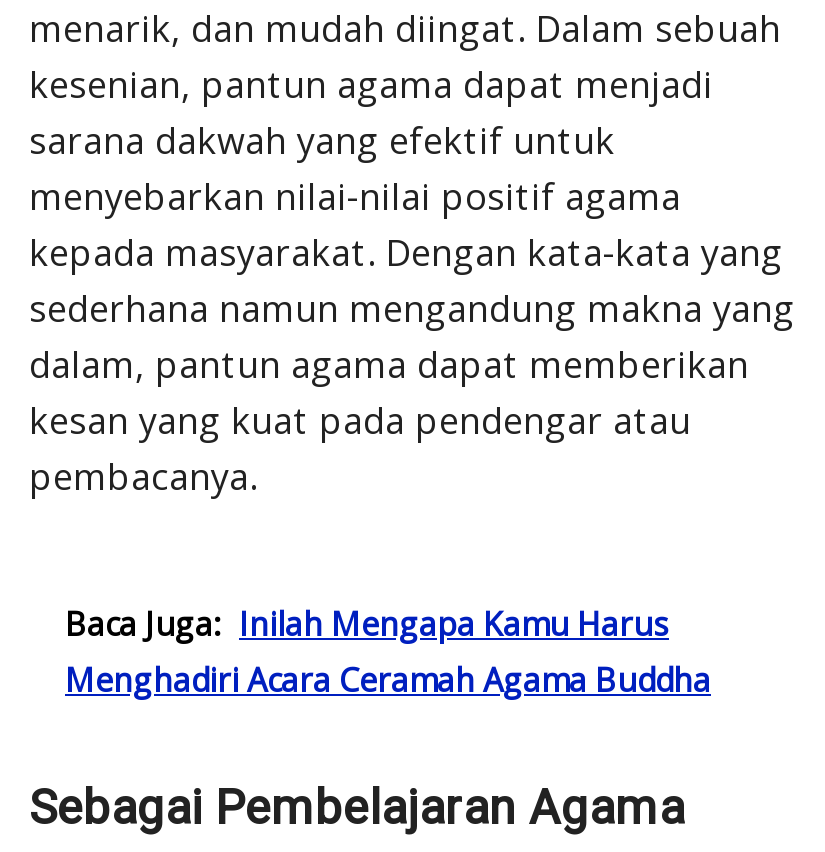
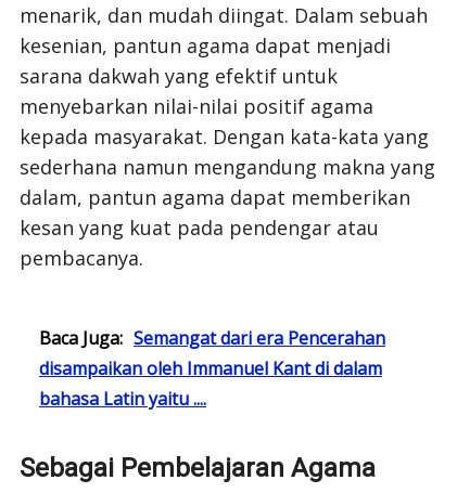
- Baca Juga: Inilah Mengapa Kamu Harus
- Menghadiri Acara Ceramah Agama Buddha
+ Baca Juga: Semangat dari era Pencerahan
+ disampaikan oleh Immanuel Kant di dalam
+ bahasa Latin yaitu ....
